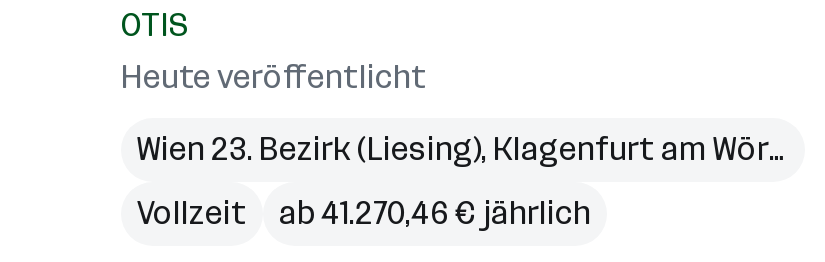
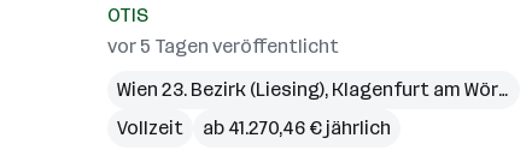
- Heute veröffentlicht
+ vor 5 Tagen veröffentlicht
